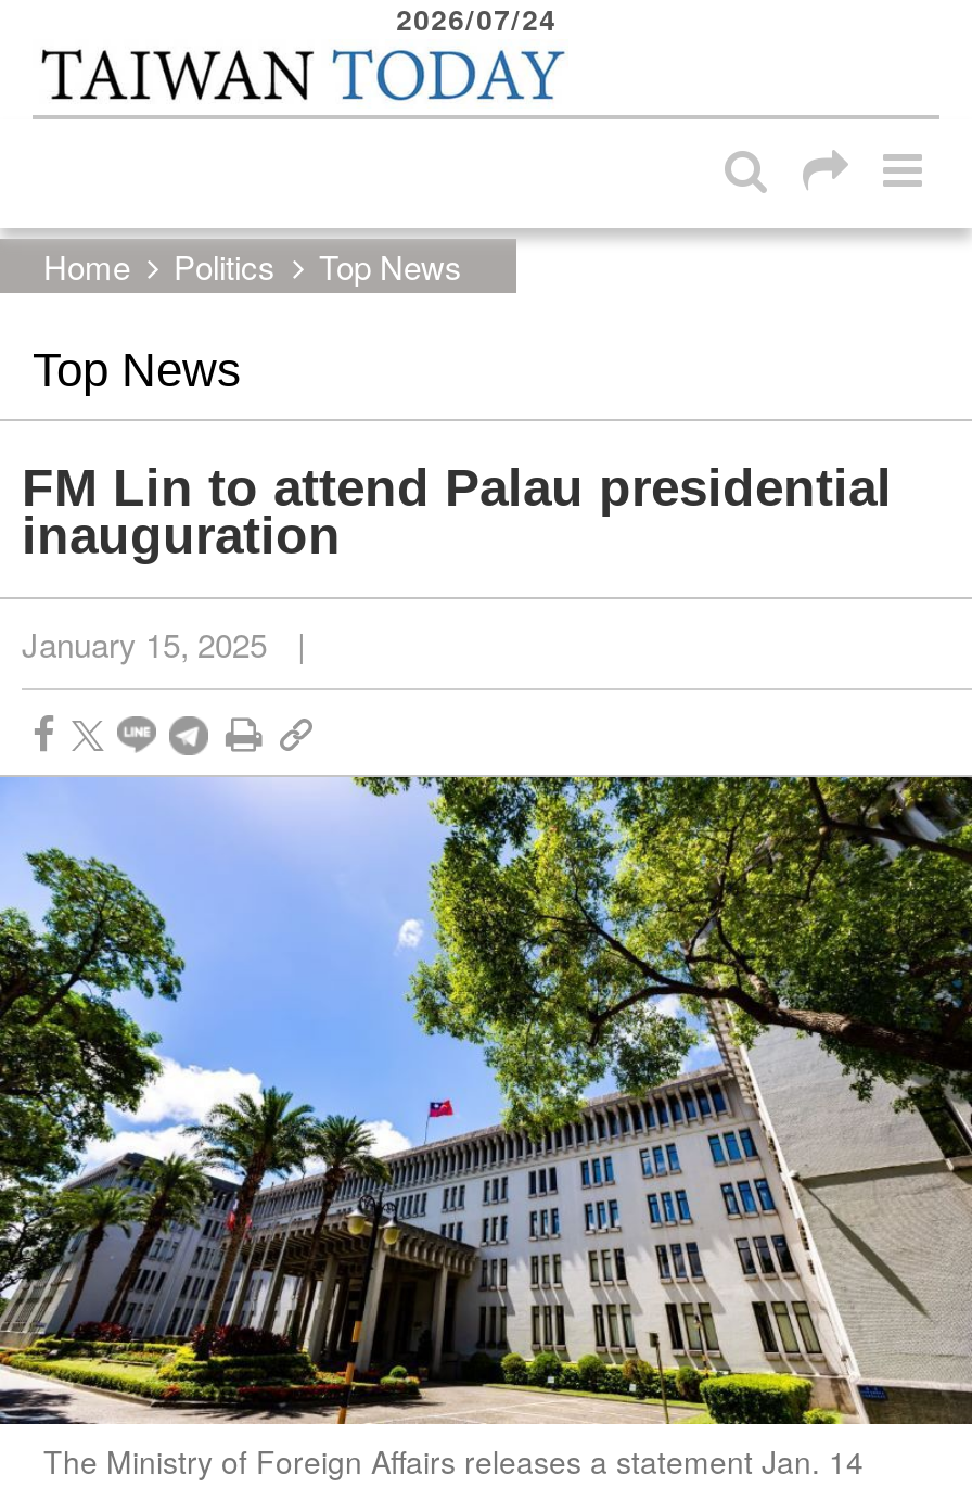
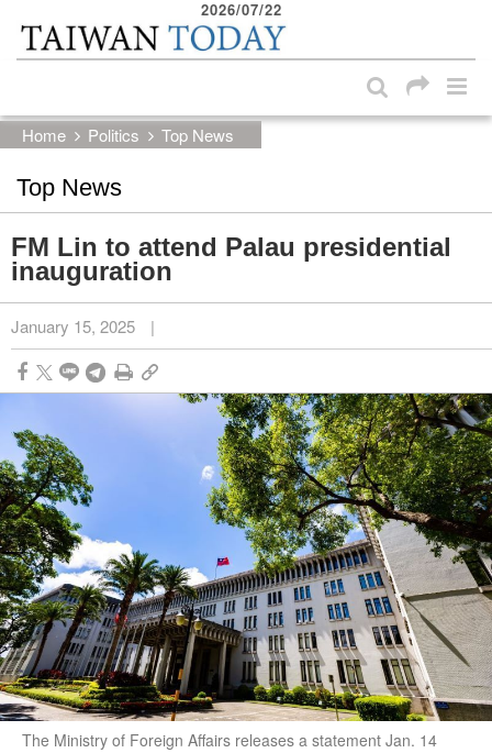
- 2026/07/24
+ 2026/07/22
